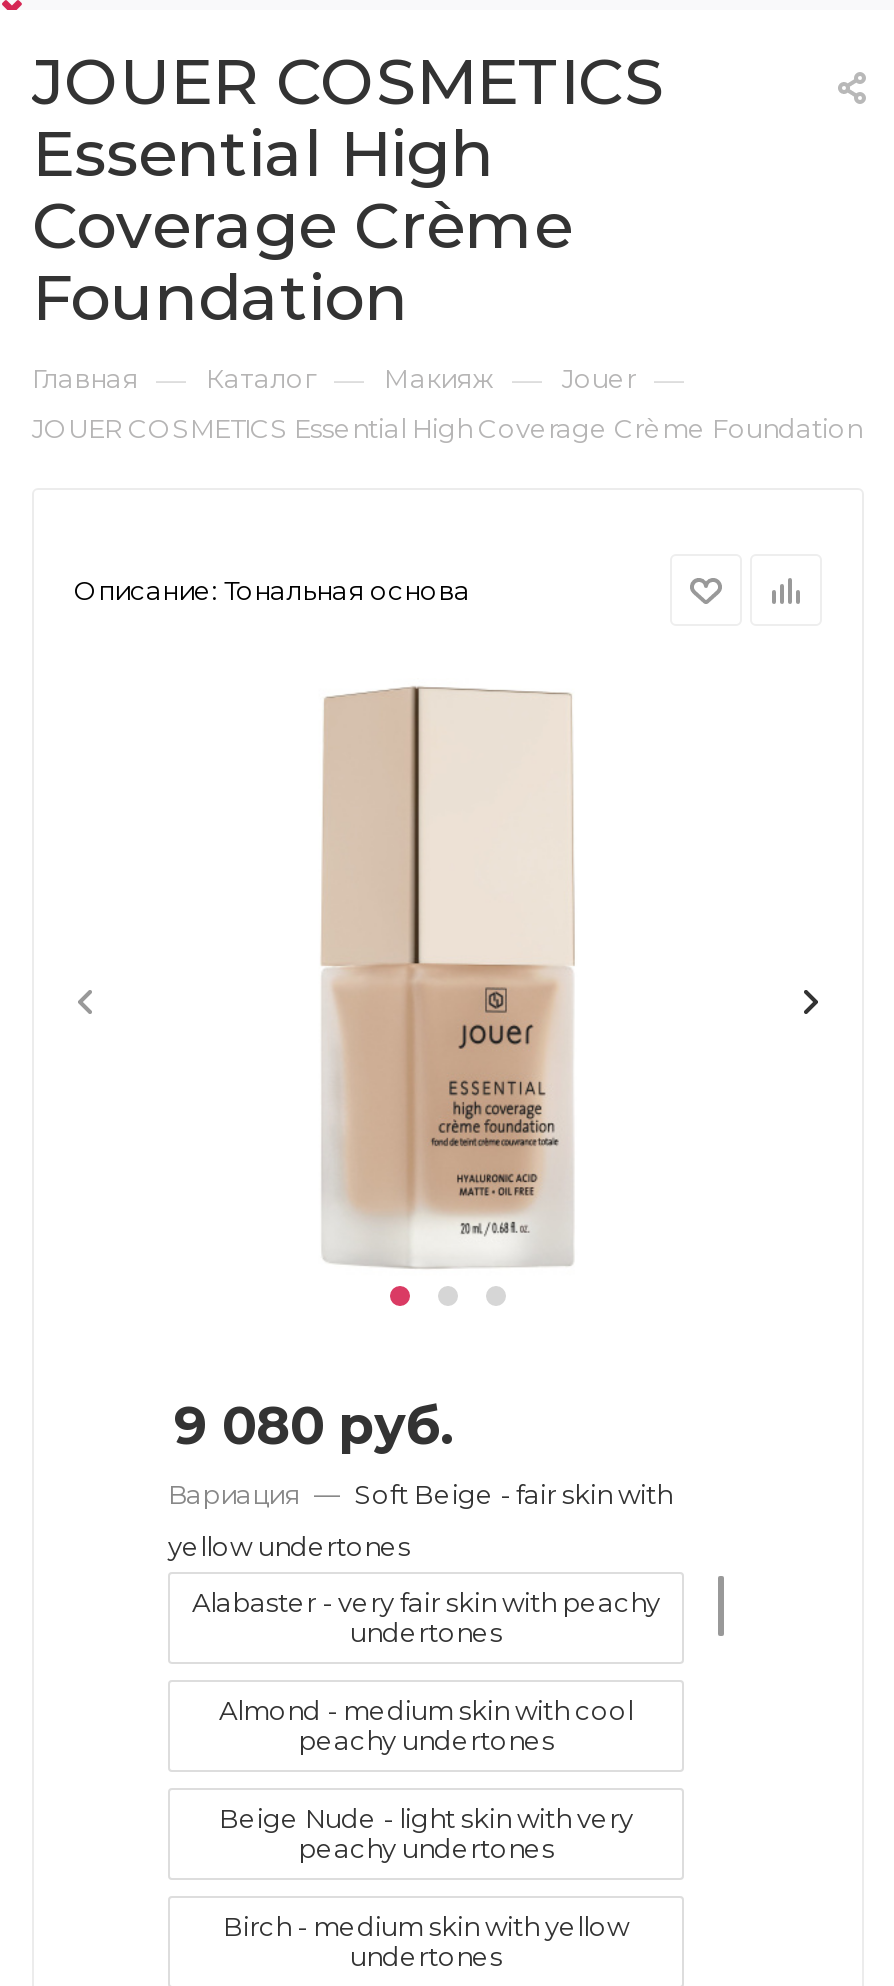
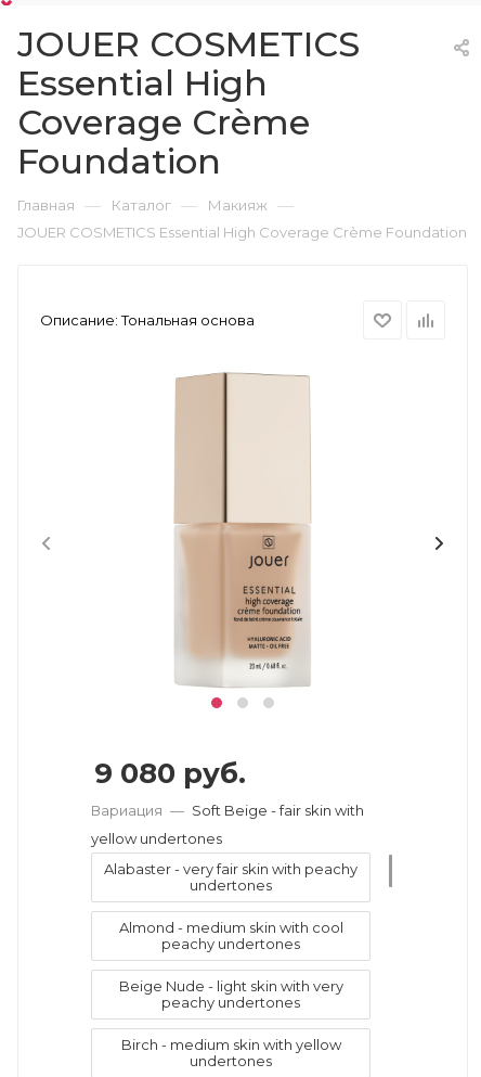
- Jouer —
